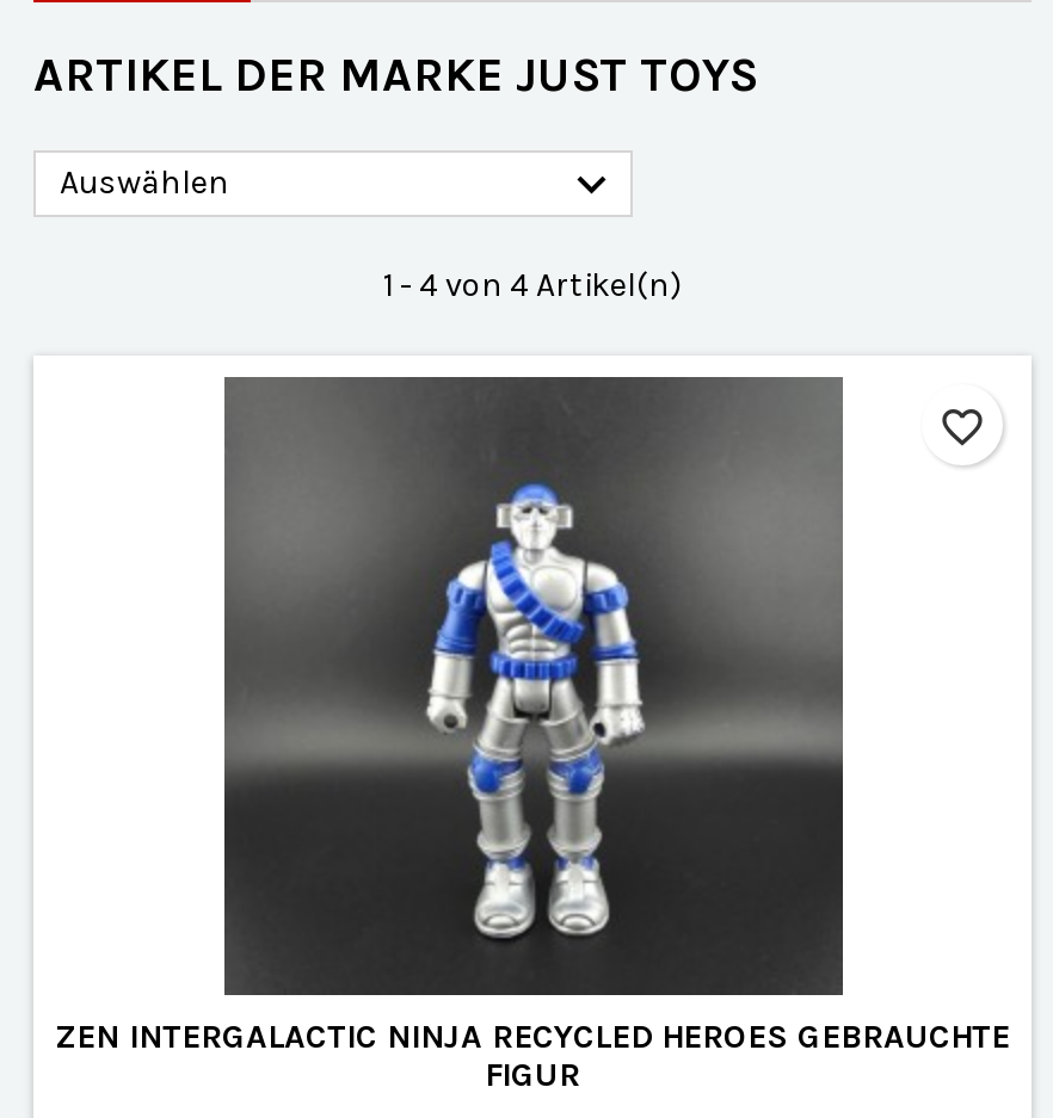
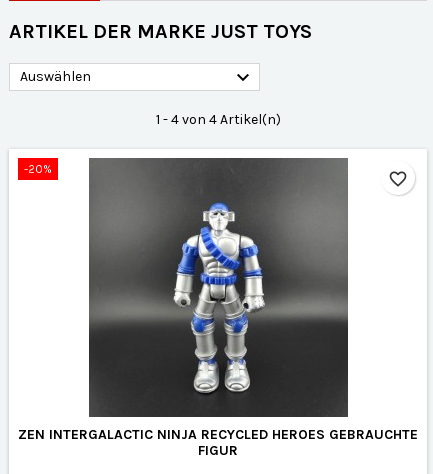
+ -20%
